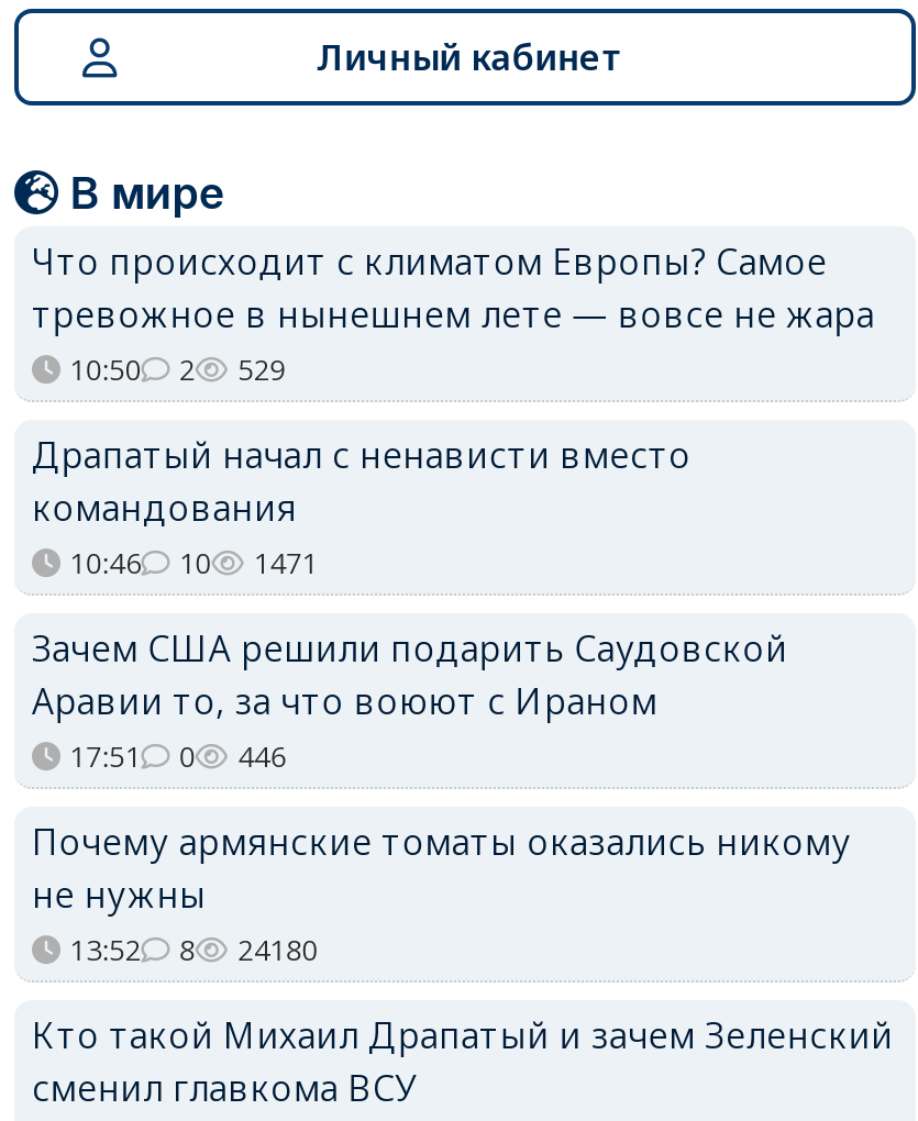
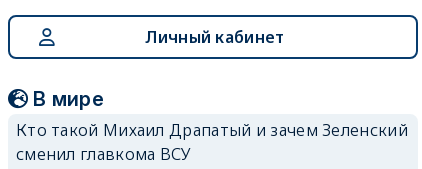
- Что происходит с климатом Европы? Самое
- тревожное в нынешнем лете — вовсе не жара
- 10:50
- 2
- 529
- Драпатый начал с ненависти вместо
- командования
- 10:46
- 10
- 1471
- Зачем США решили подарить Саудовской
- Аравии то, за что воюют с Ираном
- 17:51
- 0
- 446
- Почему армянские томаты оказались никому
- не нужны
- 13:52
- 8
- 24180
